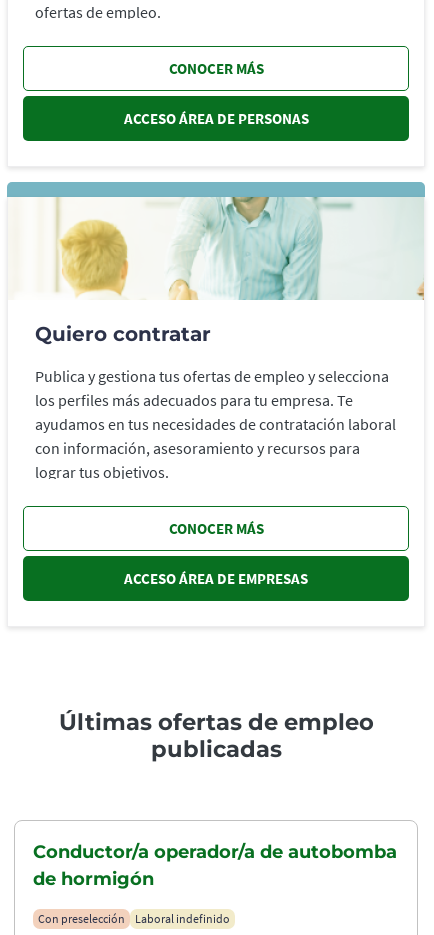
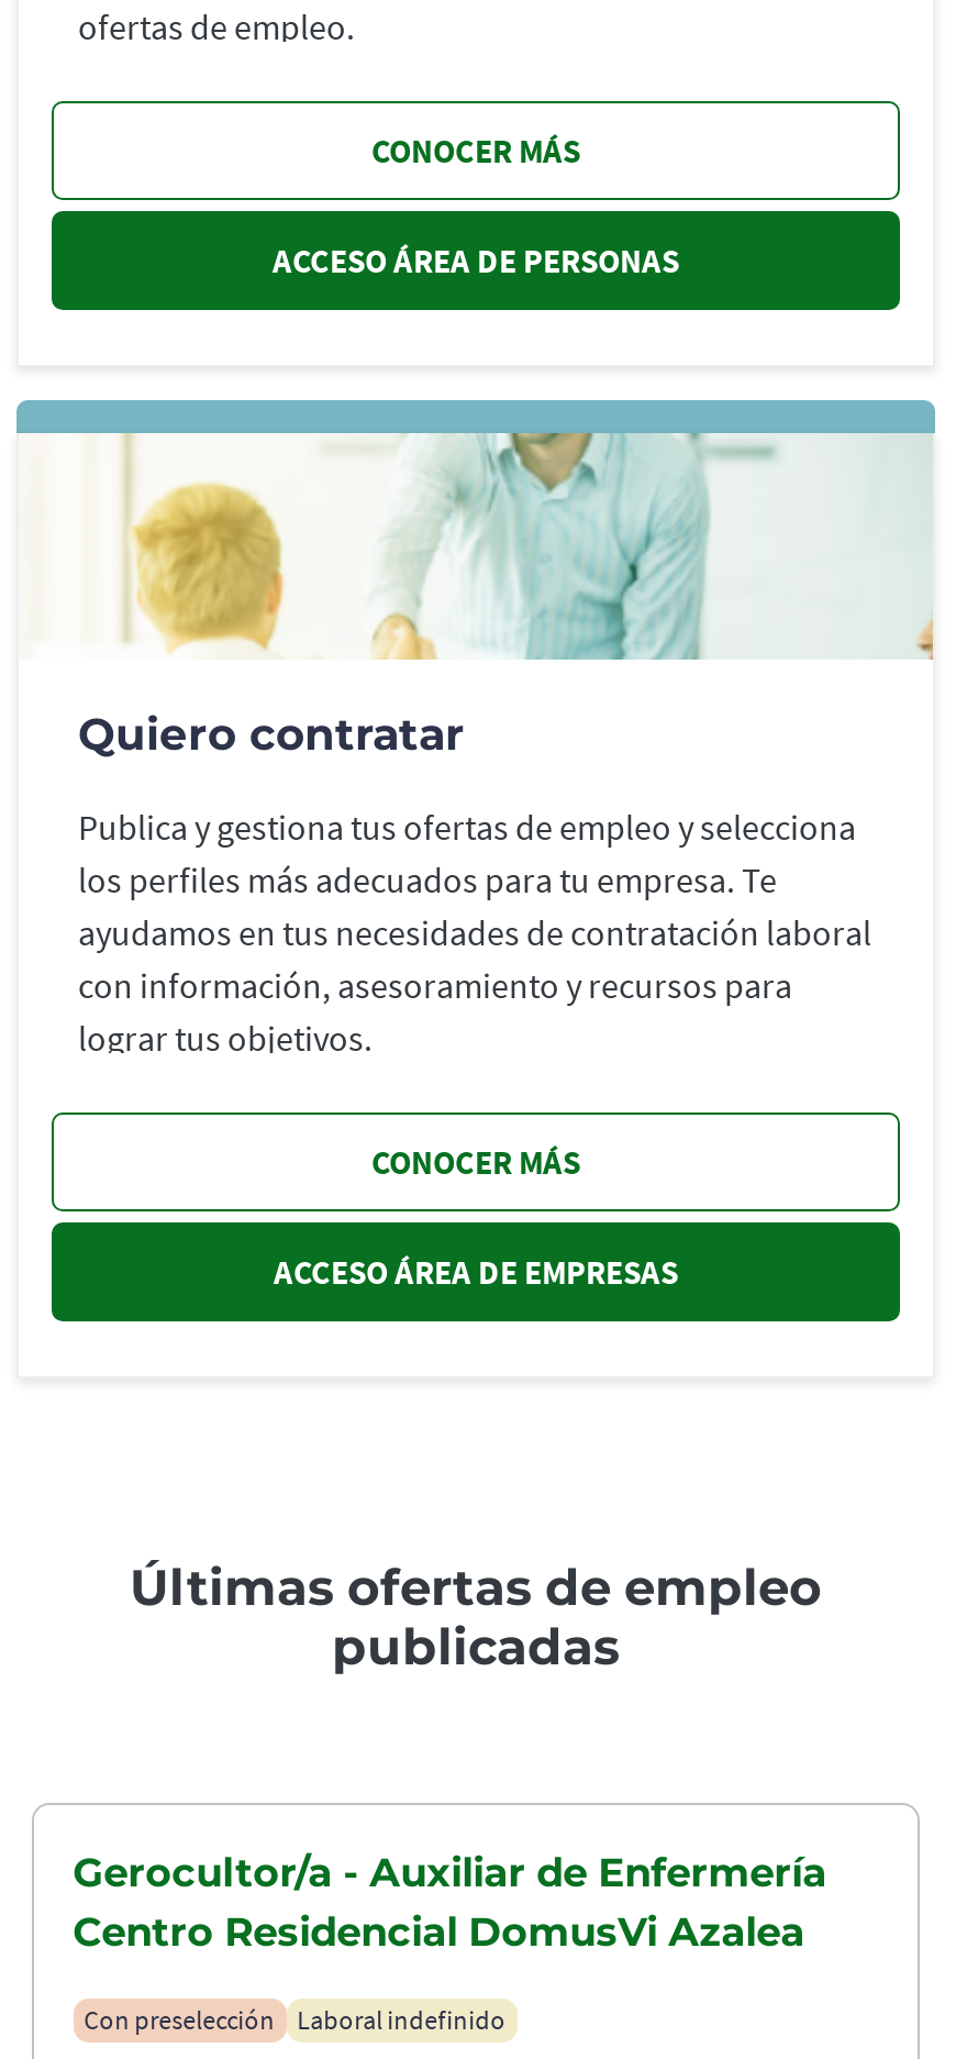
- Conductor/a operador/a de autobomba
- de hormigón
+ Gerocultor/a - Auxiliar de Enfermería
+ Centro Residencial DomusVi Azalea
